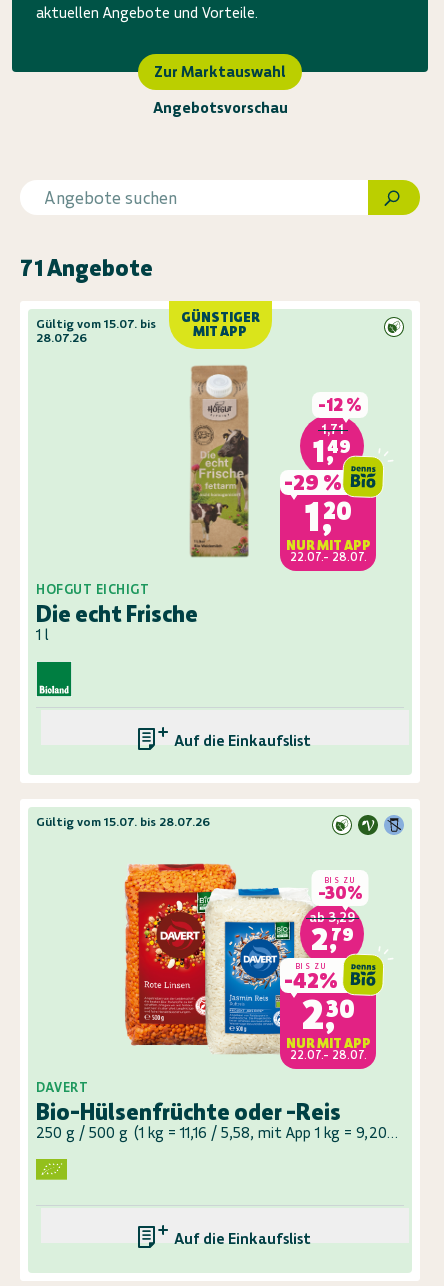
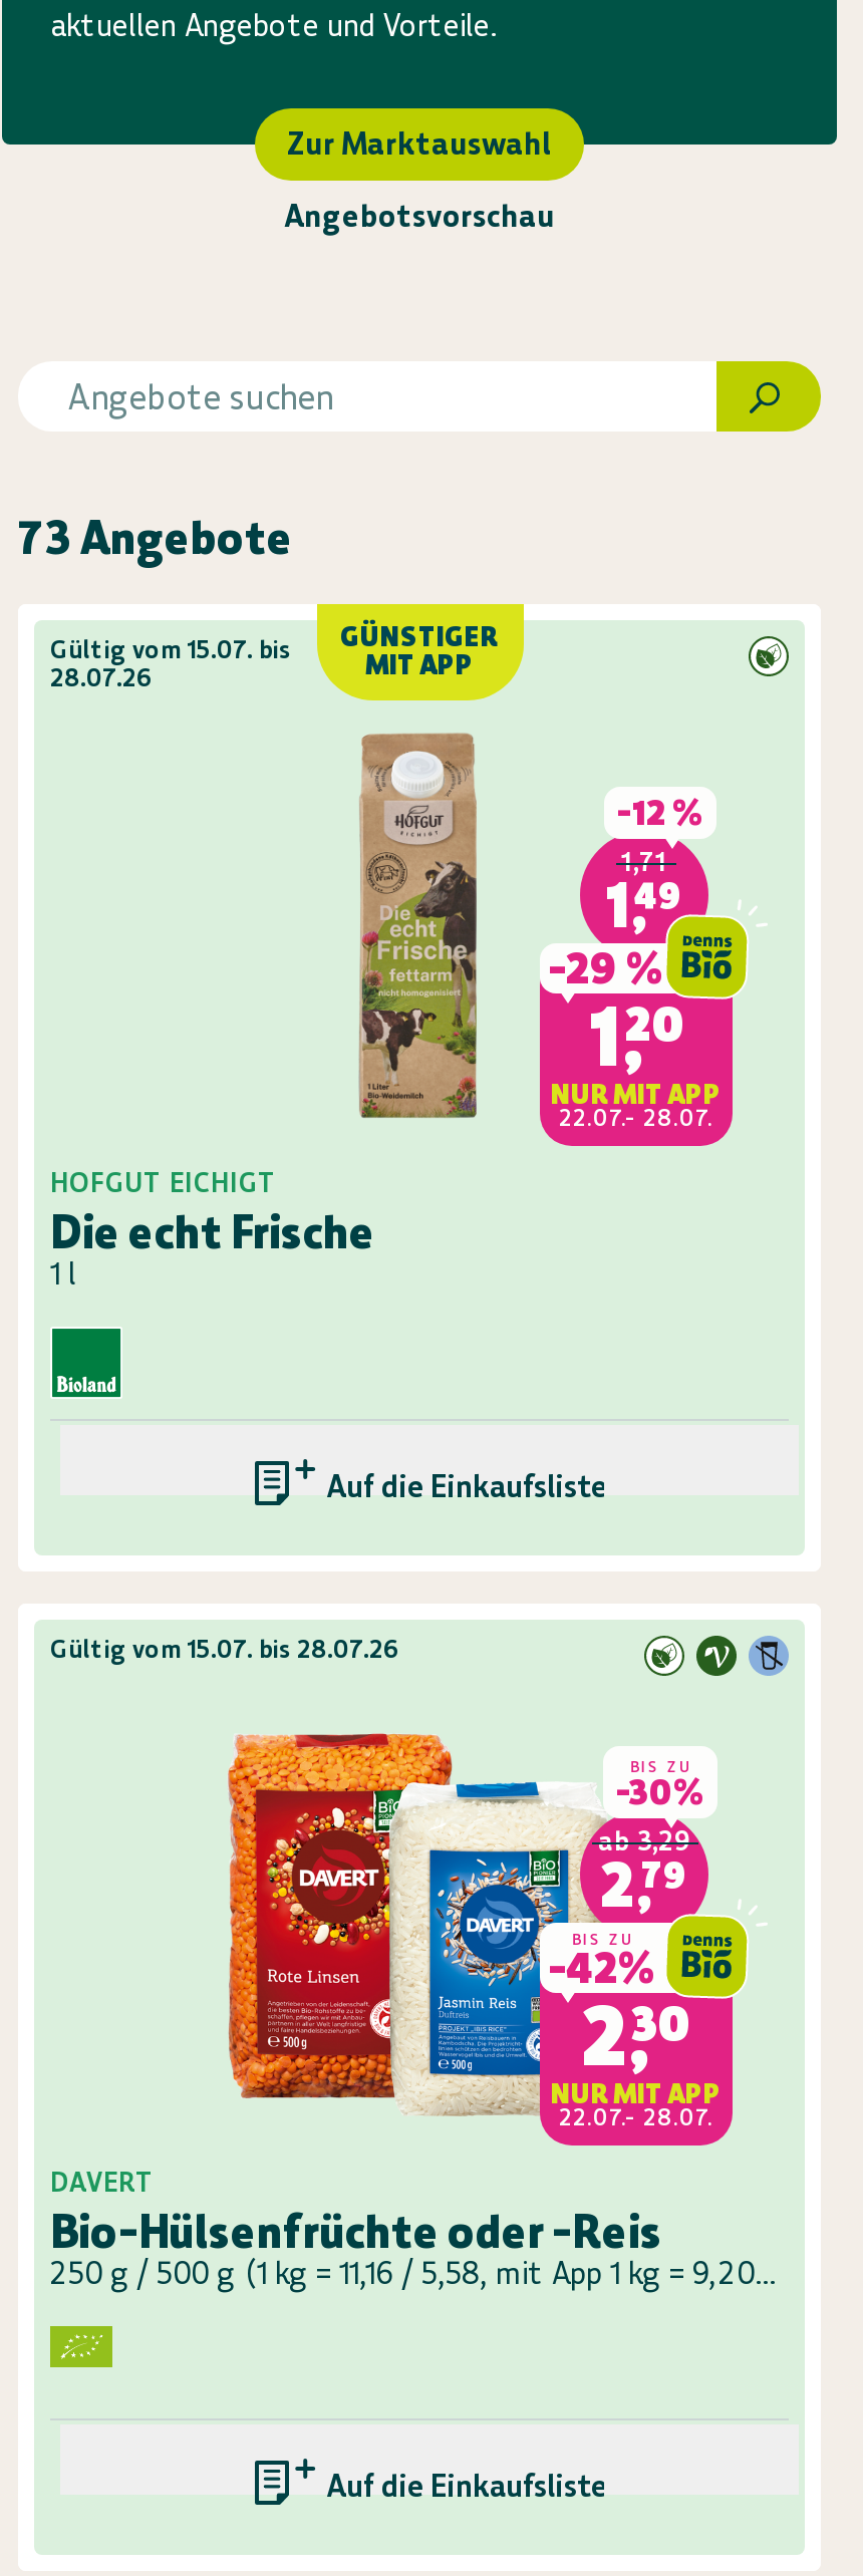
- 71 Angebote
+ 73 Angebote
